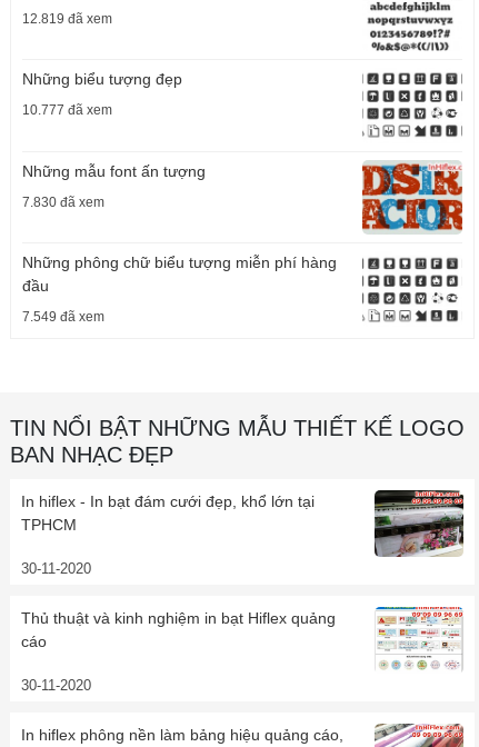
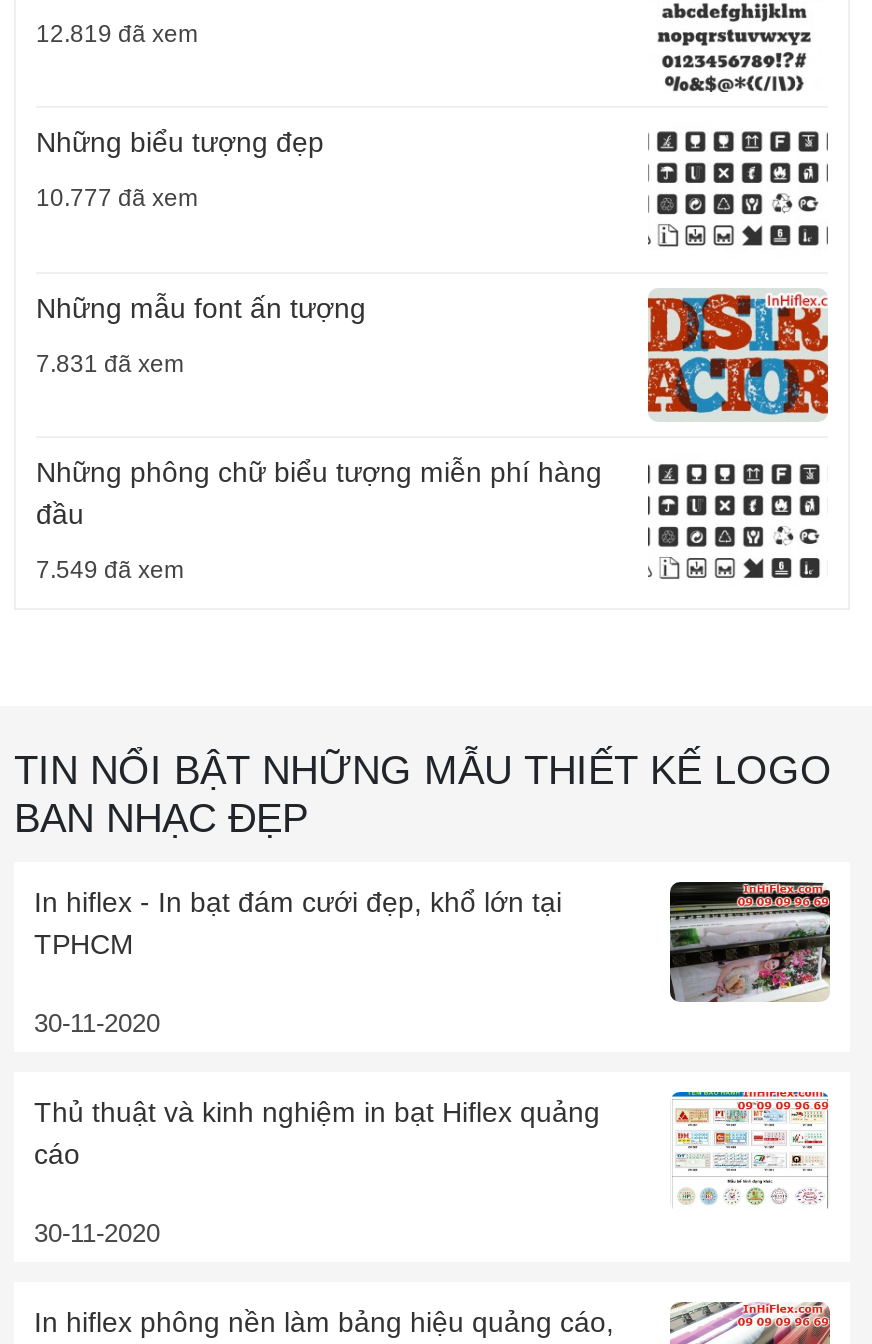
- 7.830 đã xem
+ 7.831 đã xem
